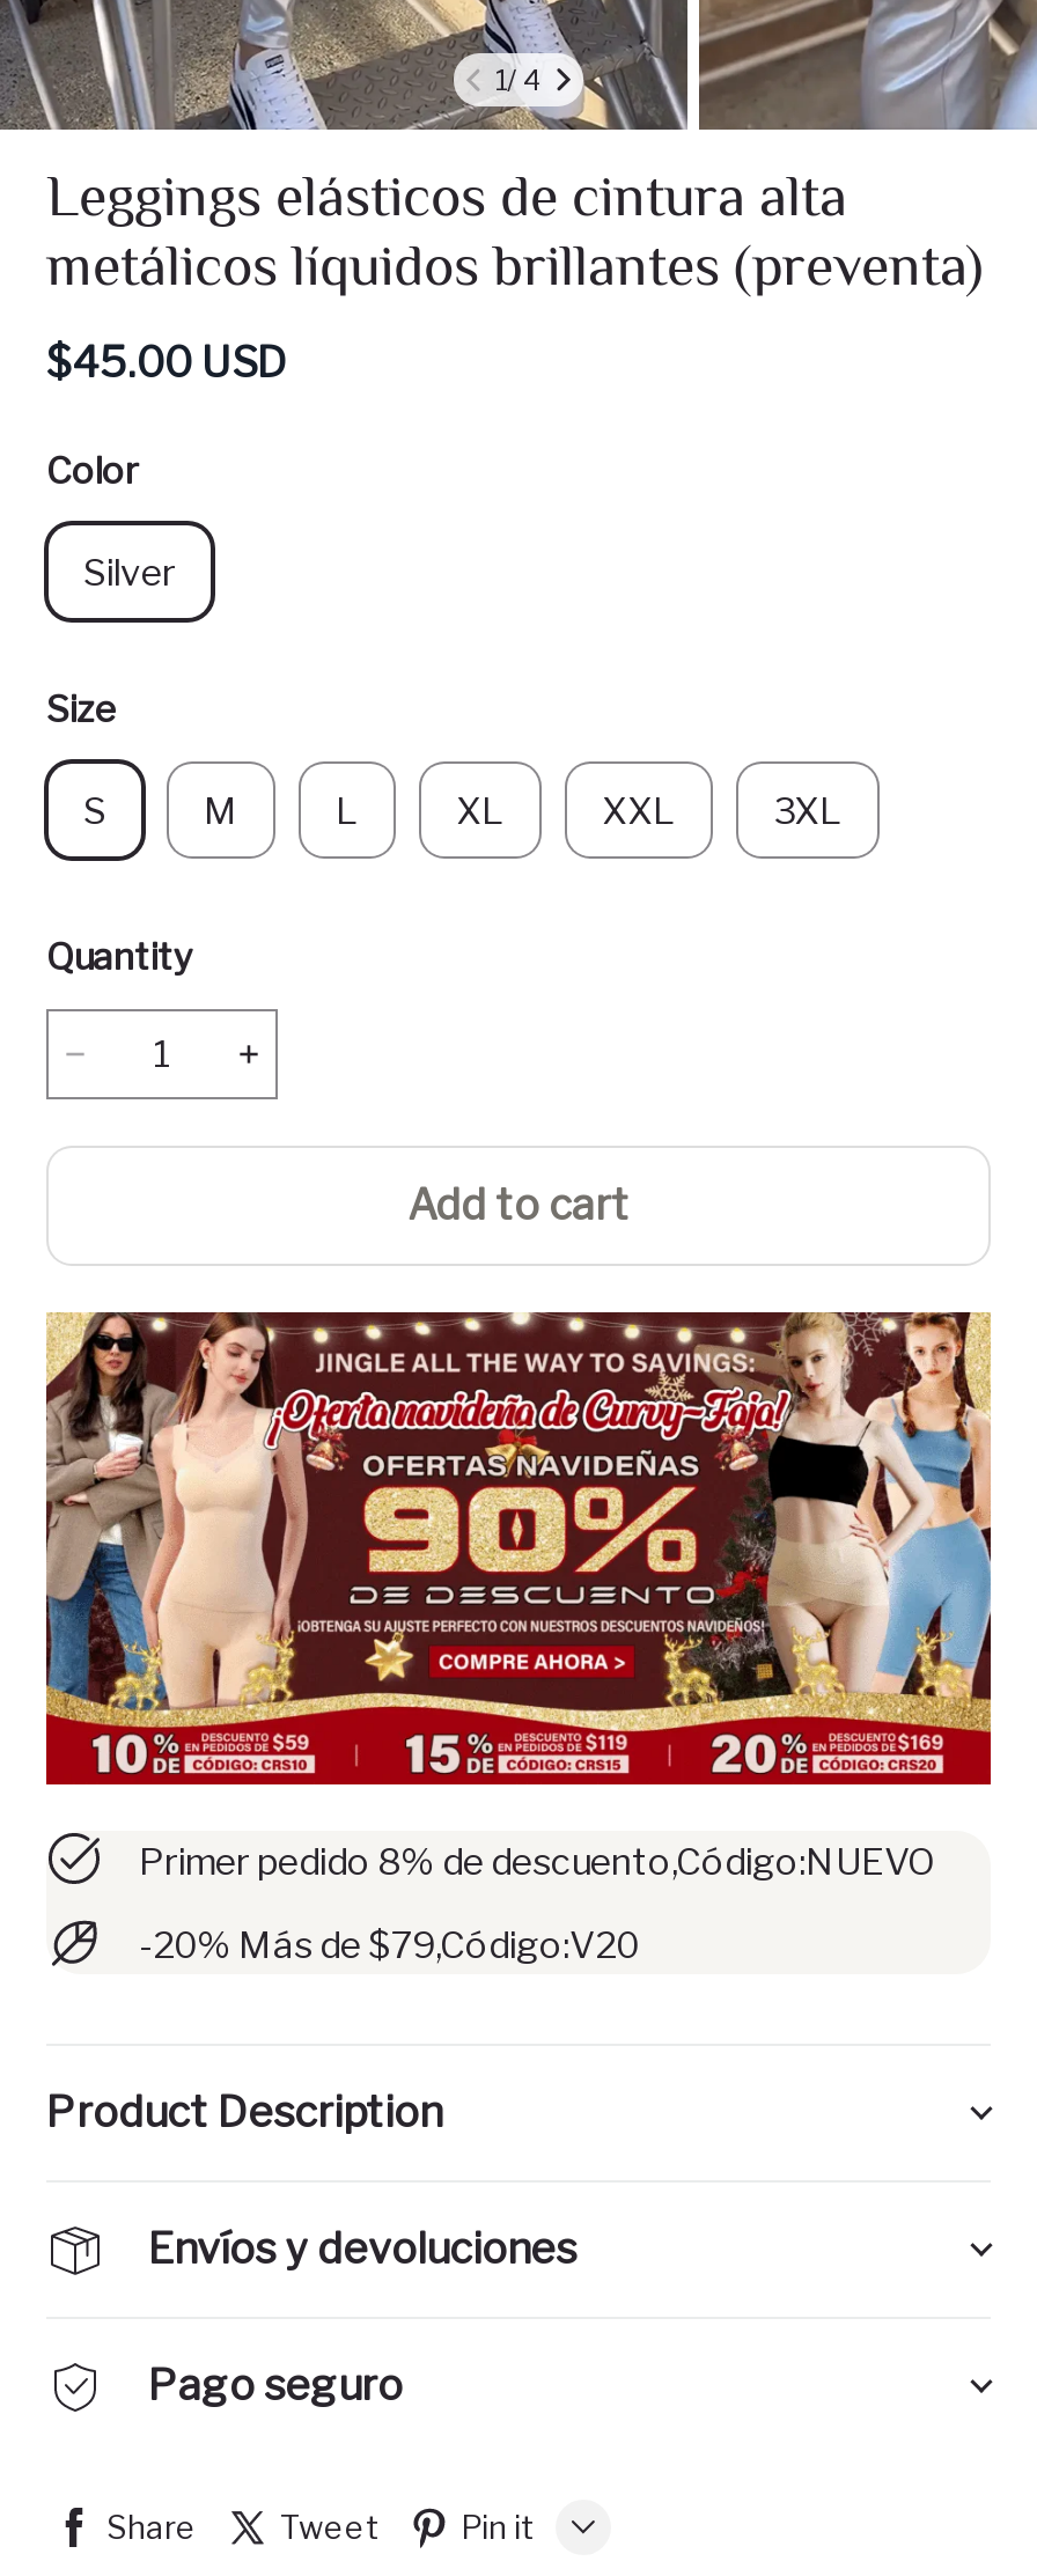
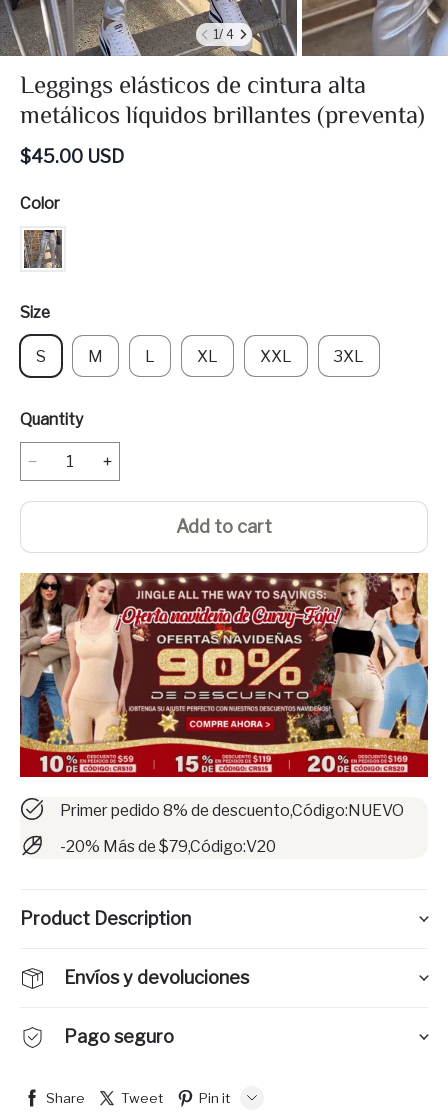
- Silver
